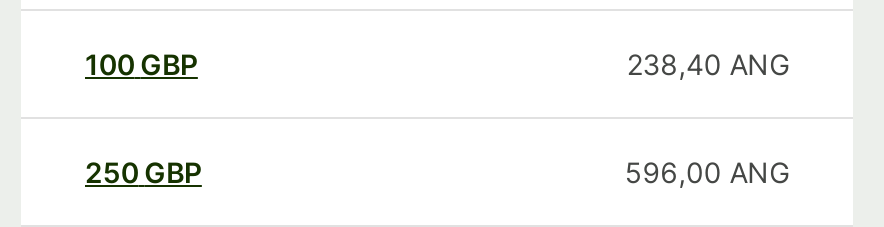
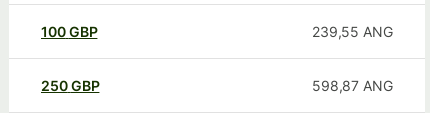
- 238,40 ANG
+ 239,55 ANG

- 596,00 ANG
+ 598,87 ANG
